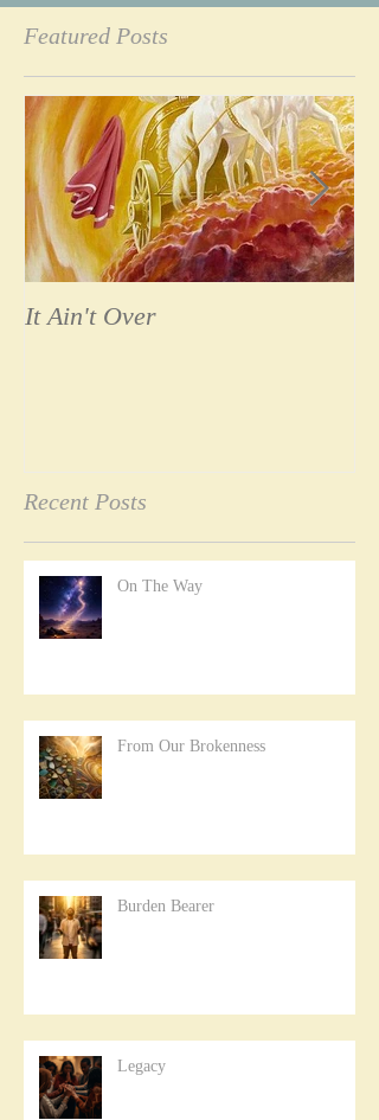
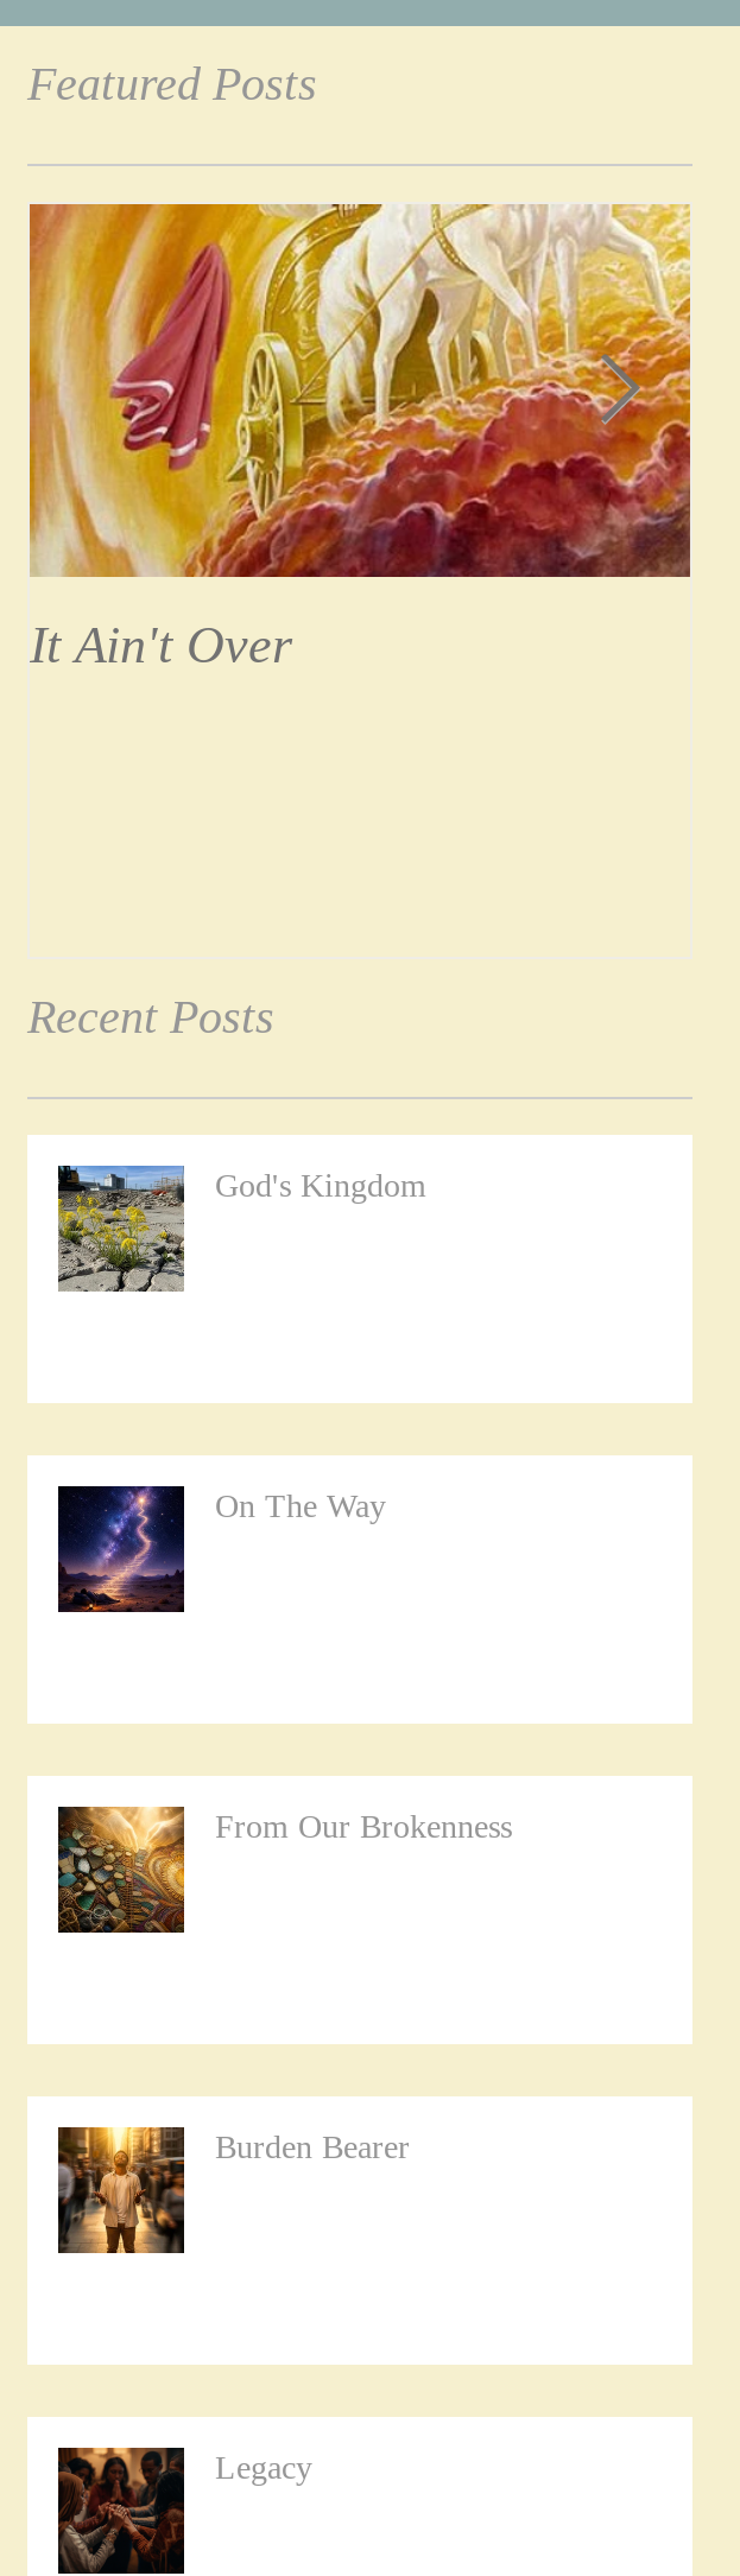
+ [image]
+ God's Kingdom
